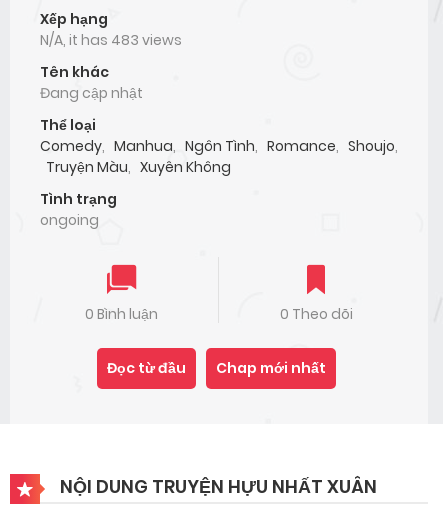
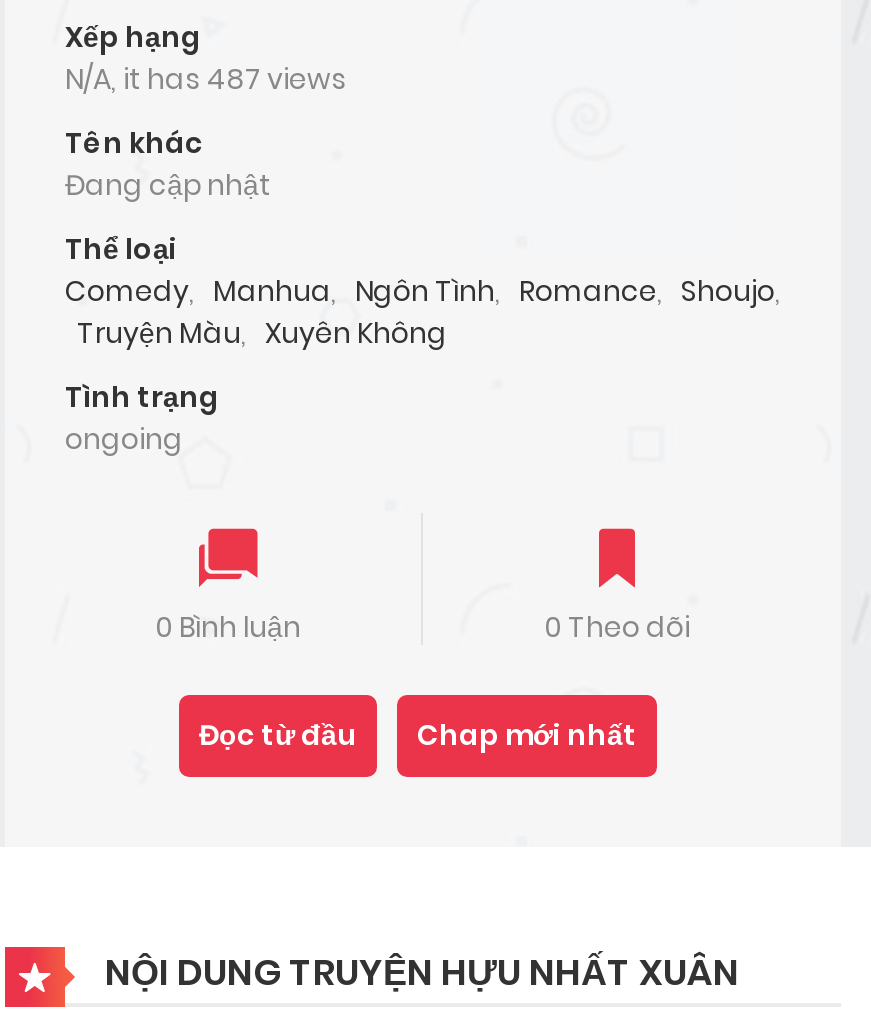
- N/A, it has 483 views
+ N/A, it has 487 views
